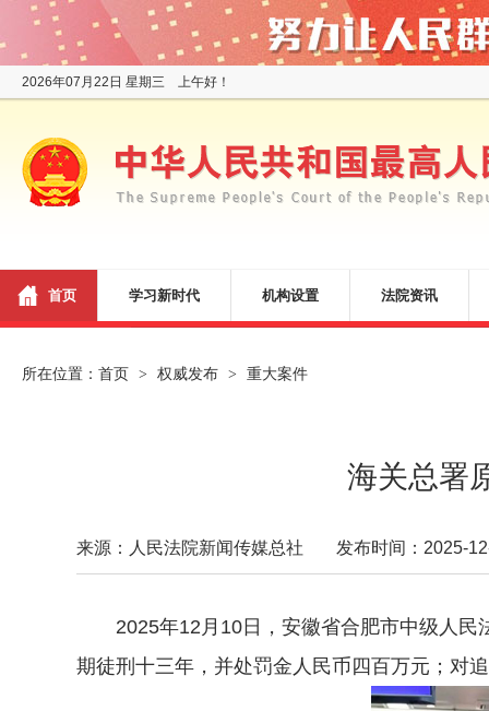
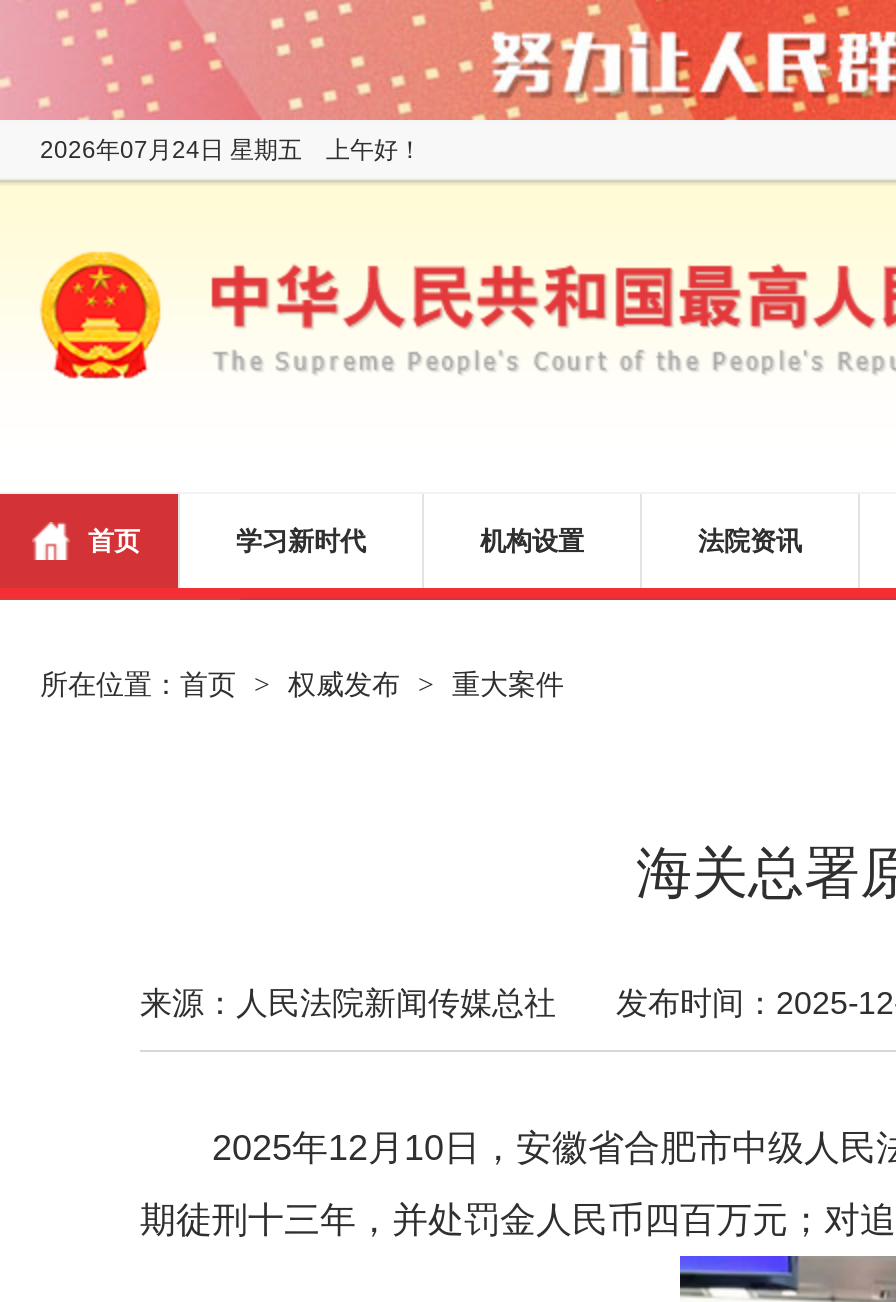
- 2026年07月22日 星期三 上午好！
+ 2026年07月24日 星期五 上午好！
